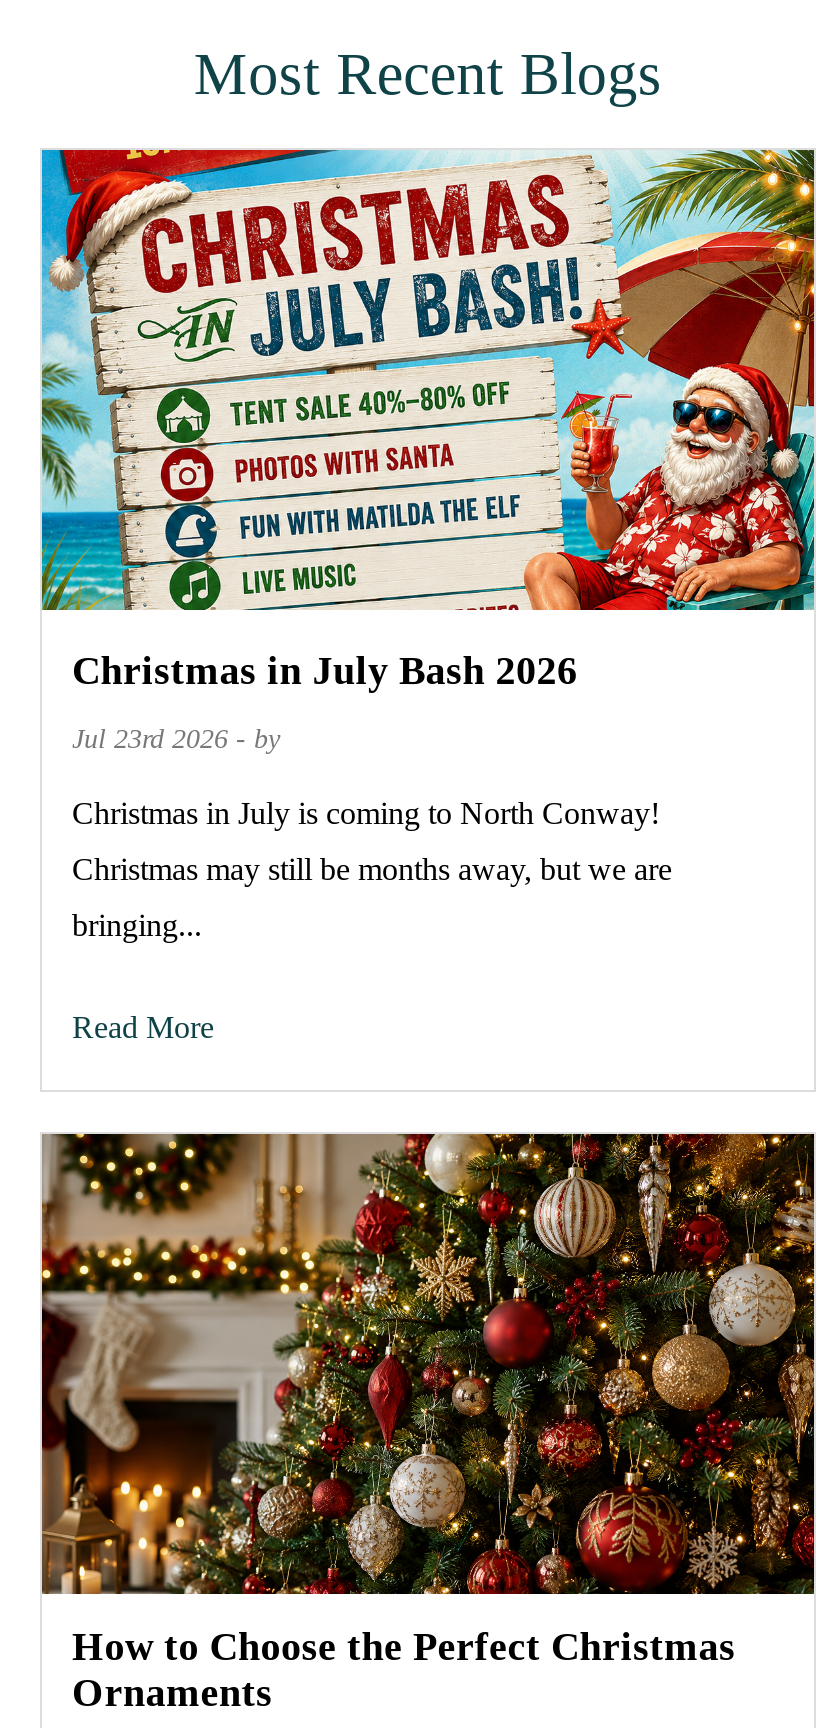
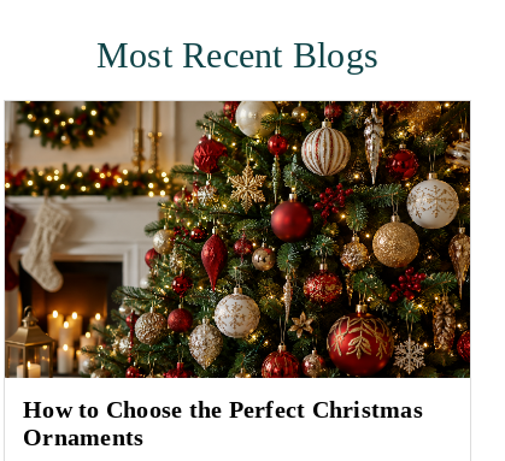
- [image]
- Christmas in July Bash 2026
- Jul 23rd 2026 - by
- Christmas in July is coming to North Conway!
- Christmas may still be months away, but we are
- bringing...
- Read More
